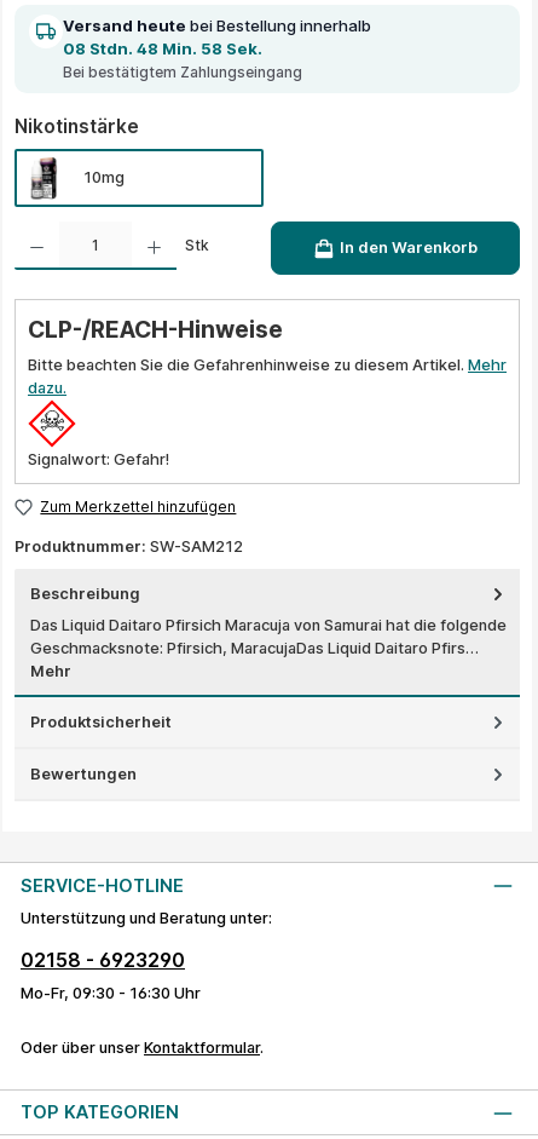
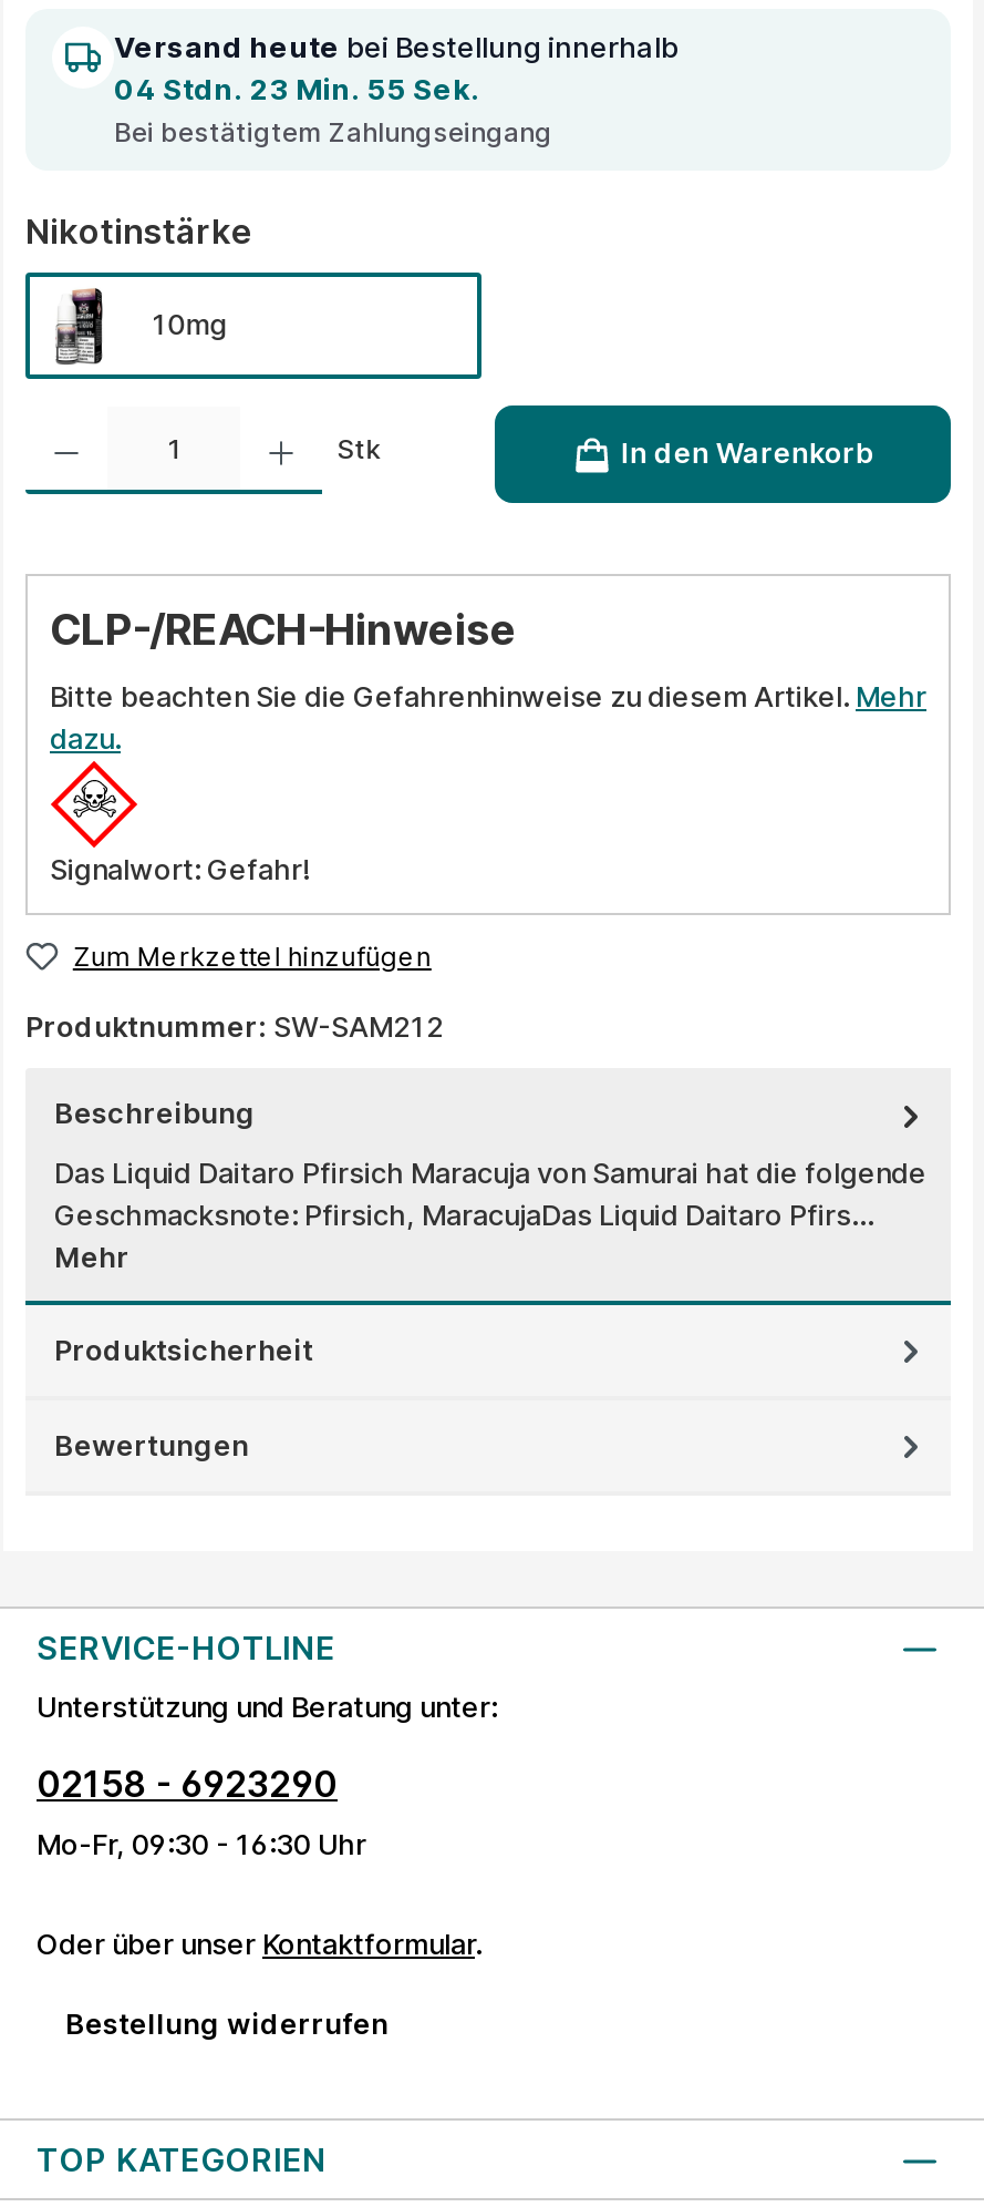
- 08 Stdn. 48 Min. 58 Sek.
+ 04 Stdn. 23 Min. 55 Sek.

+ Bestellung widerrufen
